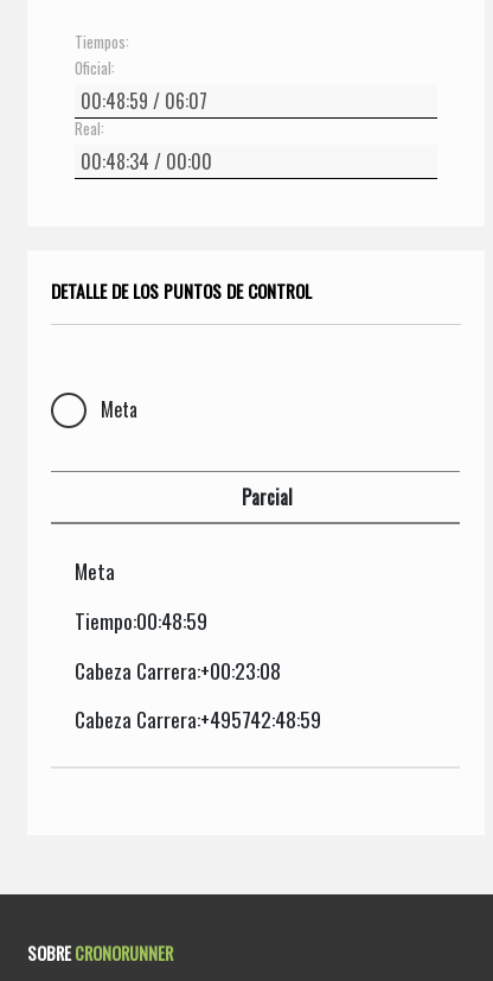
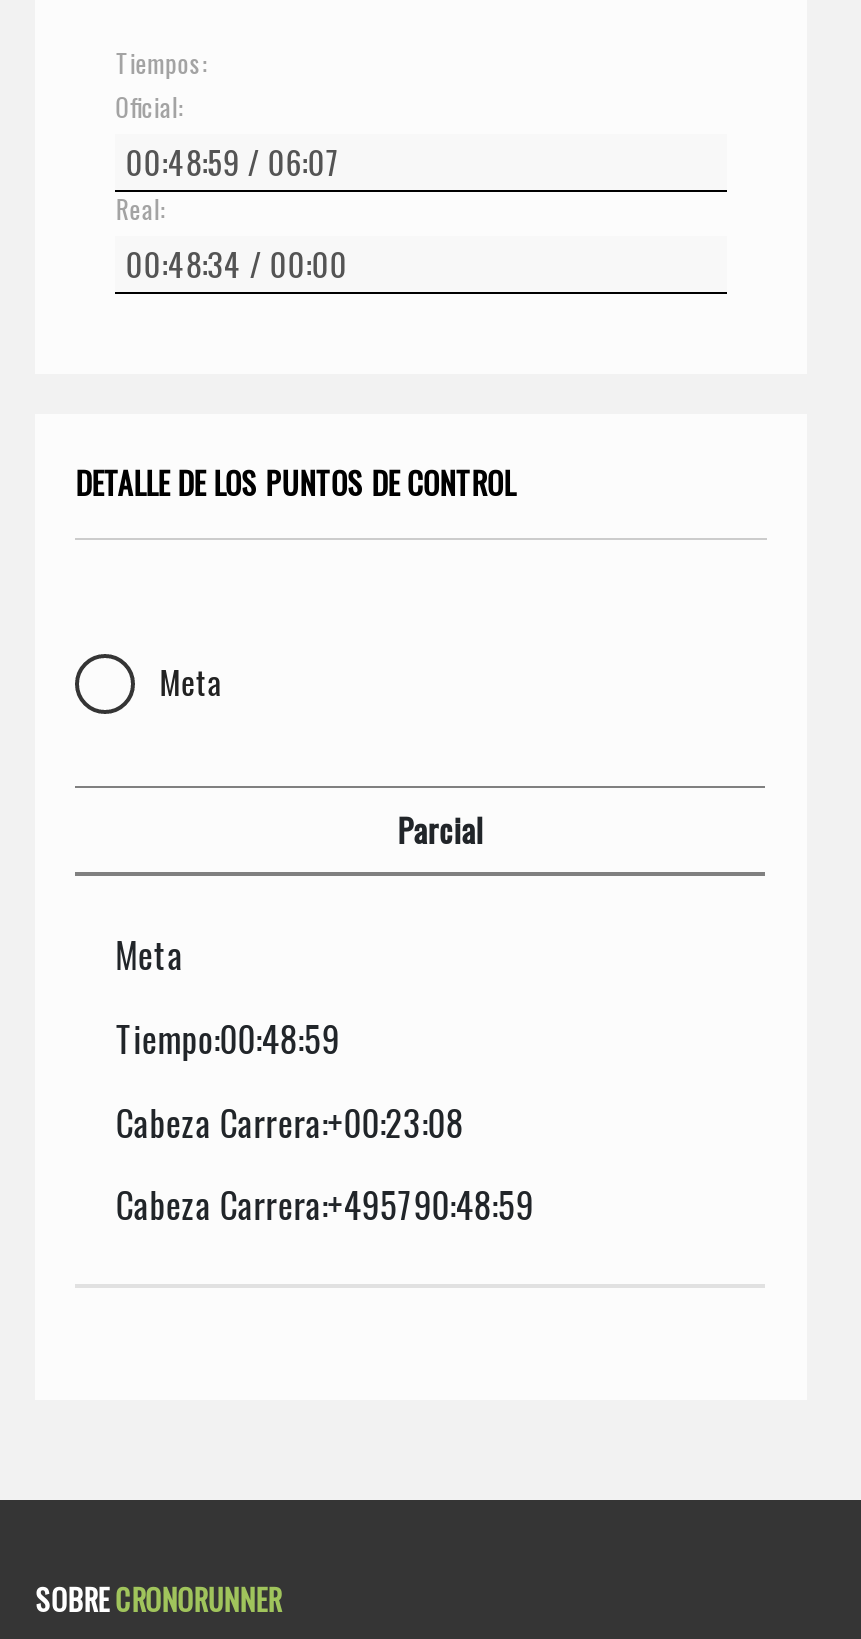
- Cabeza Carrera:+495742:48:59
+ Cabeza Carrera:+495790:48:59
